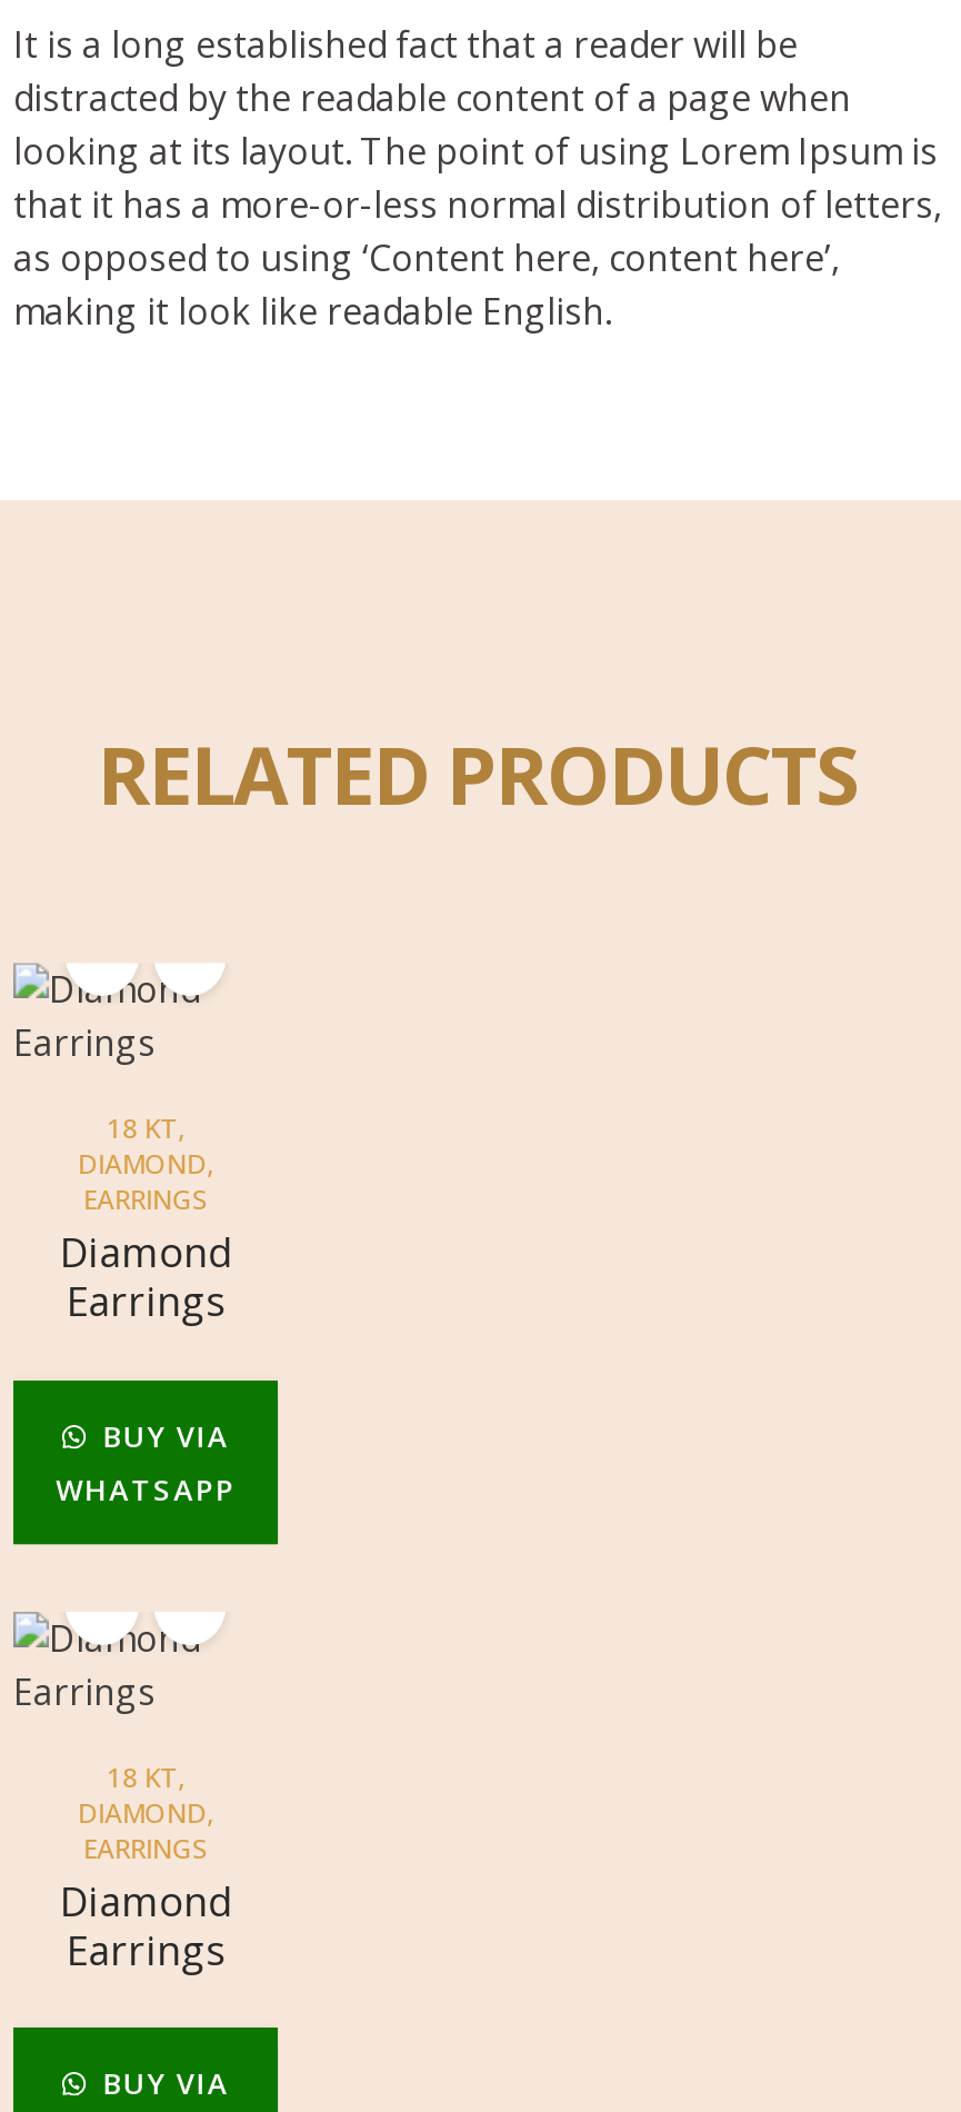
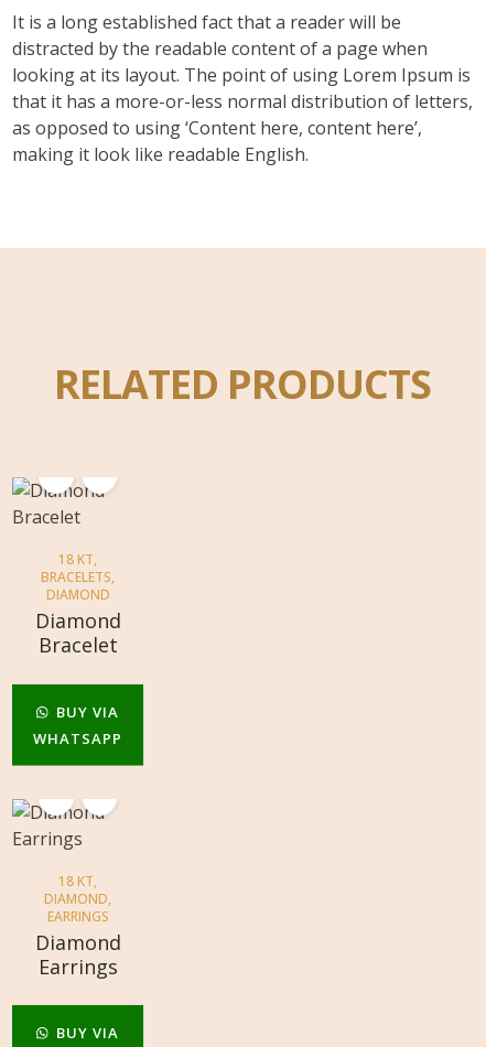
- DIAMOND,
- EARRINGS
+ BRACELETS,
+ DIAMOND

- Earrings
+ Bracelet
